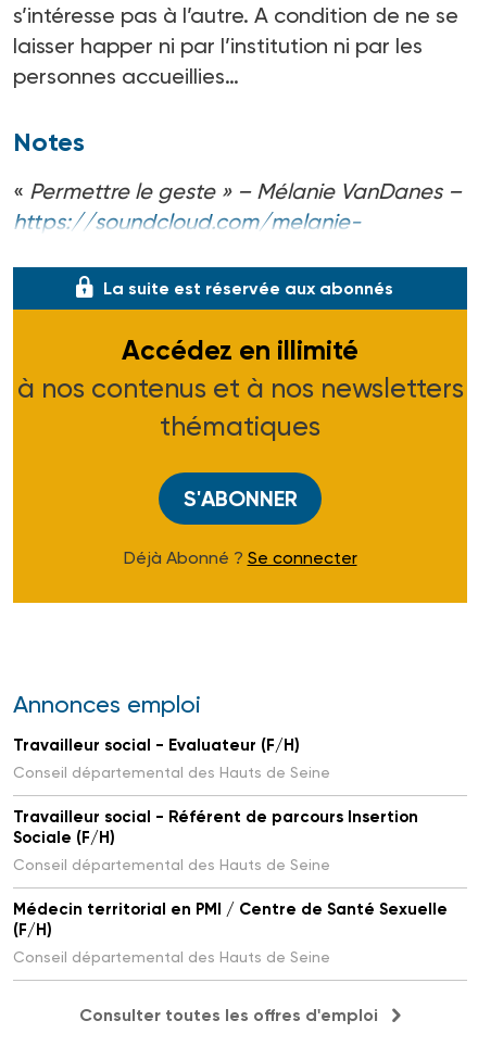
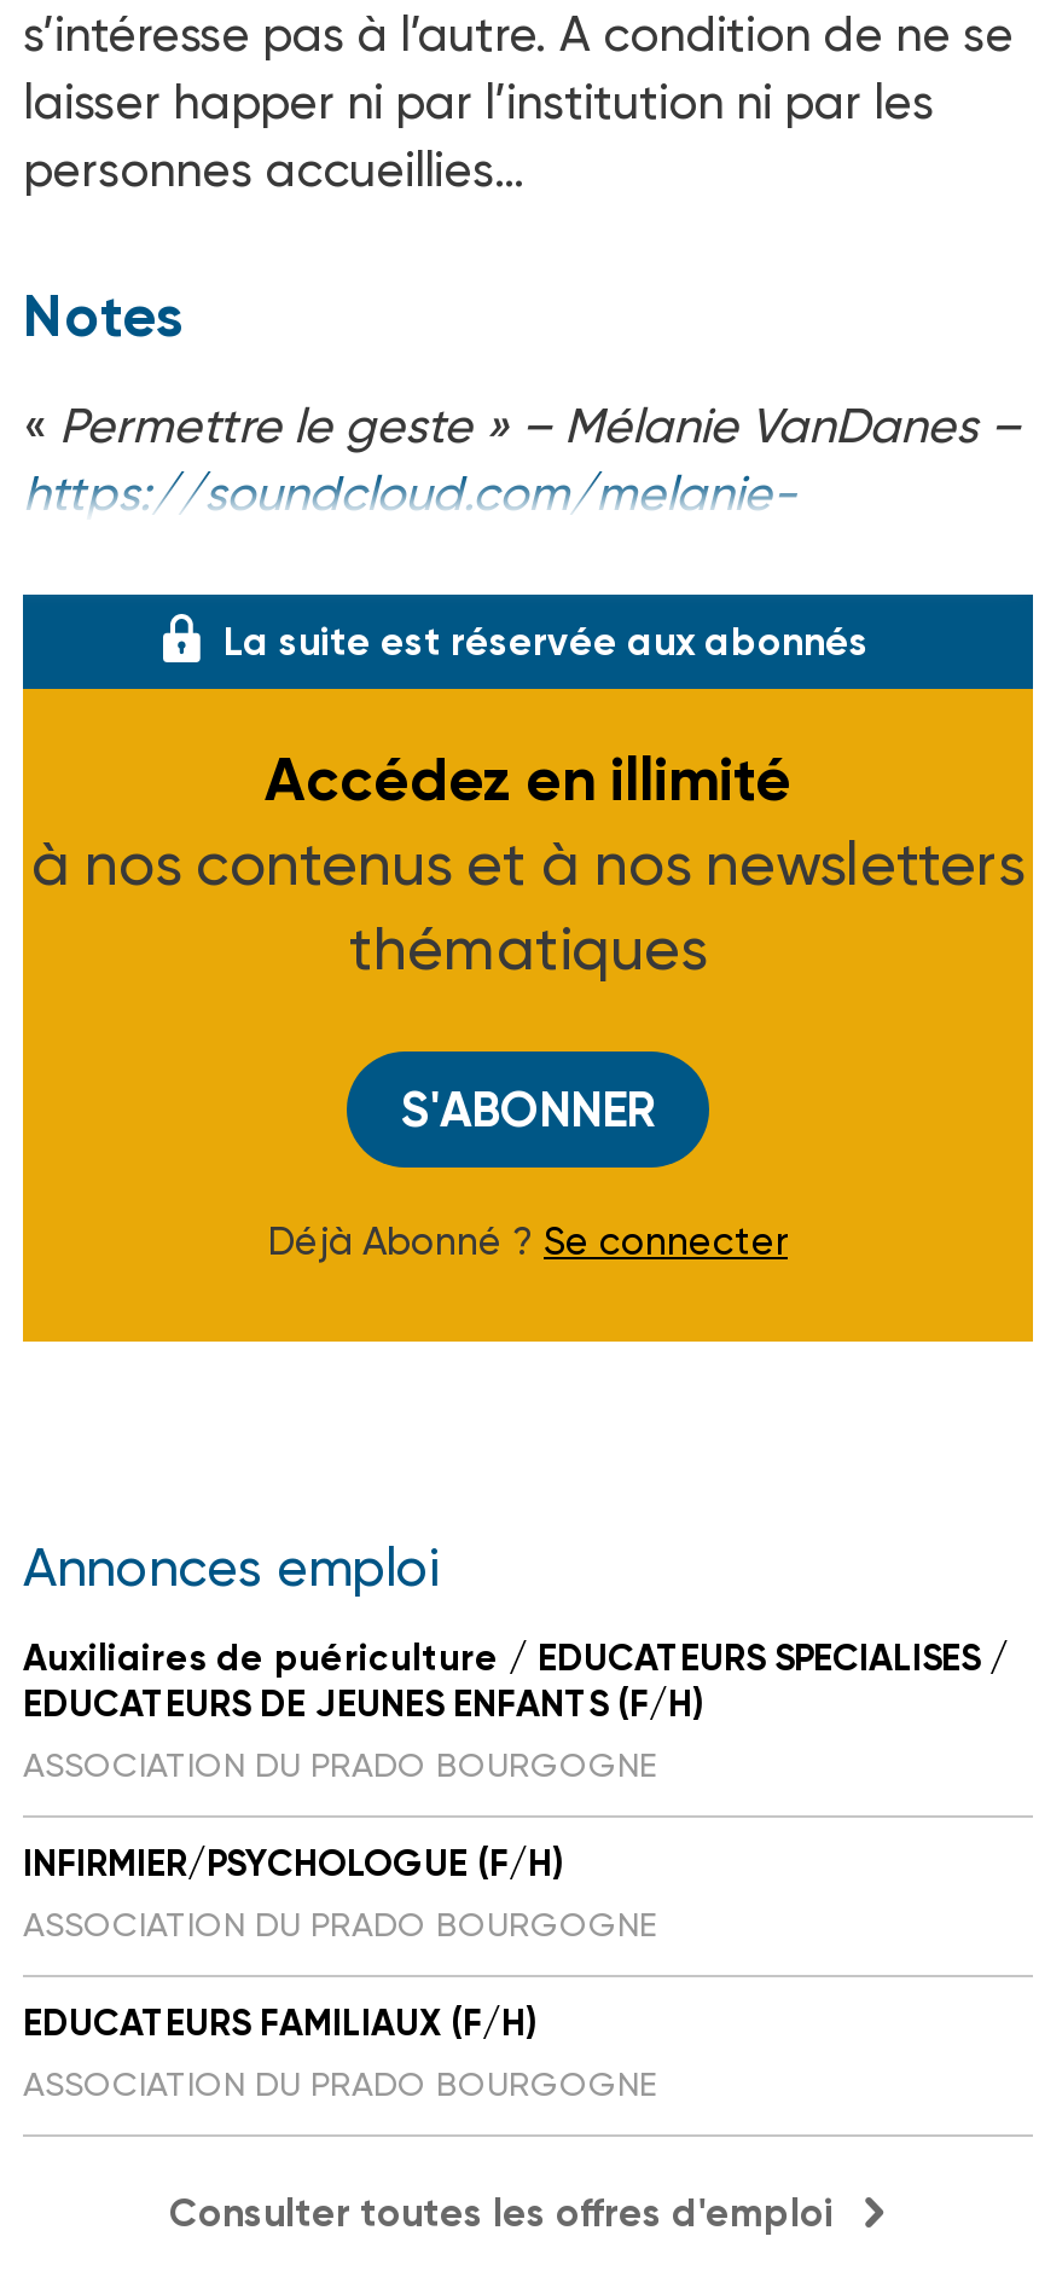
- Travailleur social - Evaluateur (F/H)
- Conseil départemental des Hauts de Seine
+ Auxiliaires de puériculture / EDUCATEURS SPECIALISES /
+ EDUCATEURS DE JEUNES ENFANTS (F/H)
+ ASSOCIATION DU PRADO BOURGOGNE

- Travailleur social - Référent de parcours Insertion
- Sociale (F/H)
- Conseil départemental des Hauts de Seine
+ INFIRMIER/PSYCHOLOGUE (F/H)
+ ASSOCIATION DU PRADO BOURGOGNE

- Médecin territorial en PMI / Centre de Santé Sexuelle
- (F/H)
- Conseil départemental des Hauts de Seine
+ EDUCATEURS FAMILIAUX (F/H)
+ ASSOCIATION DU PRADO BOURGOGNE
